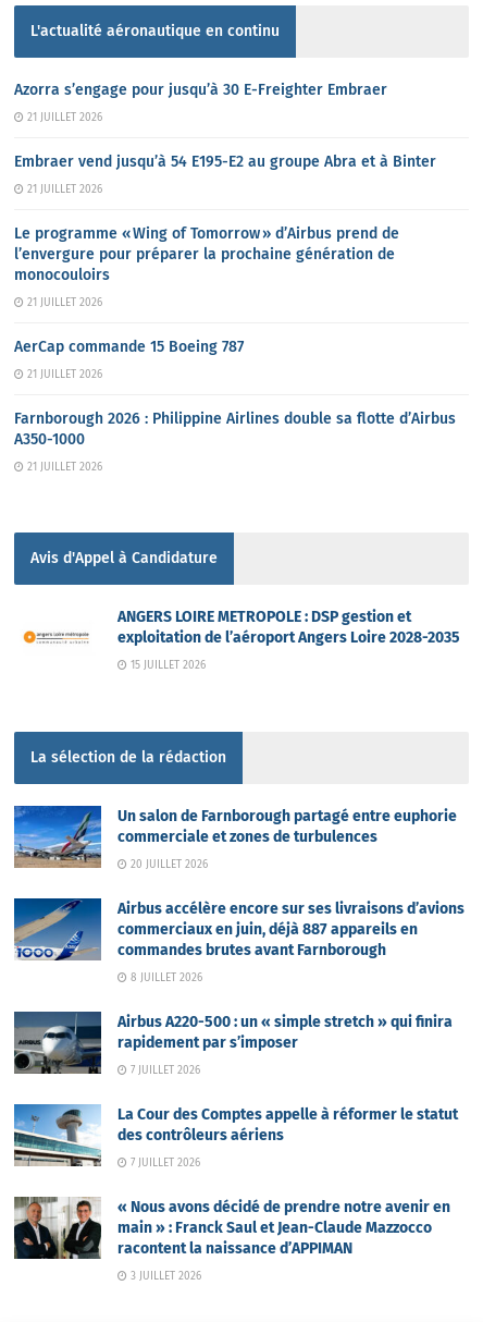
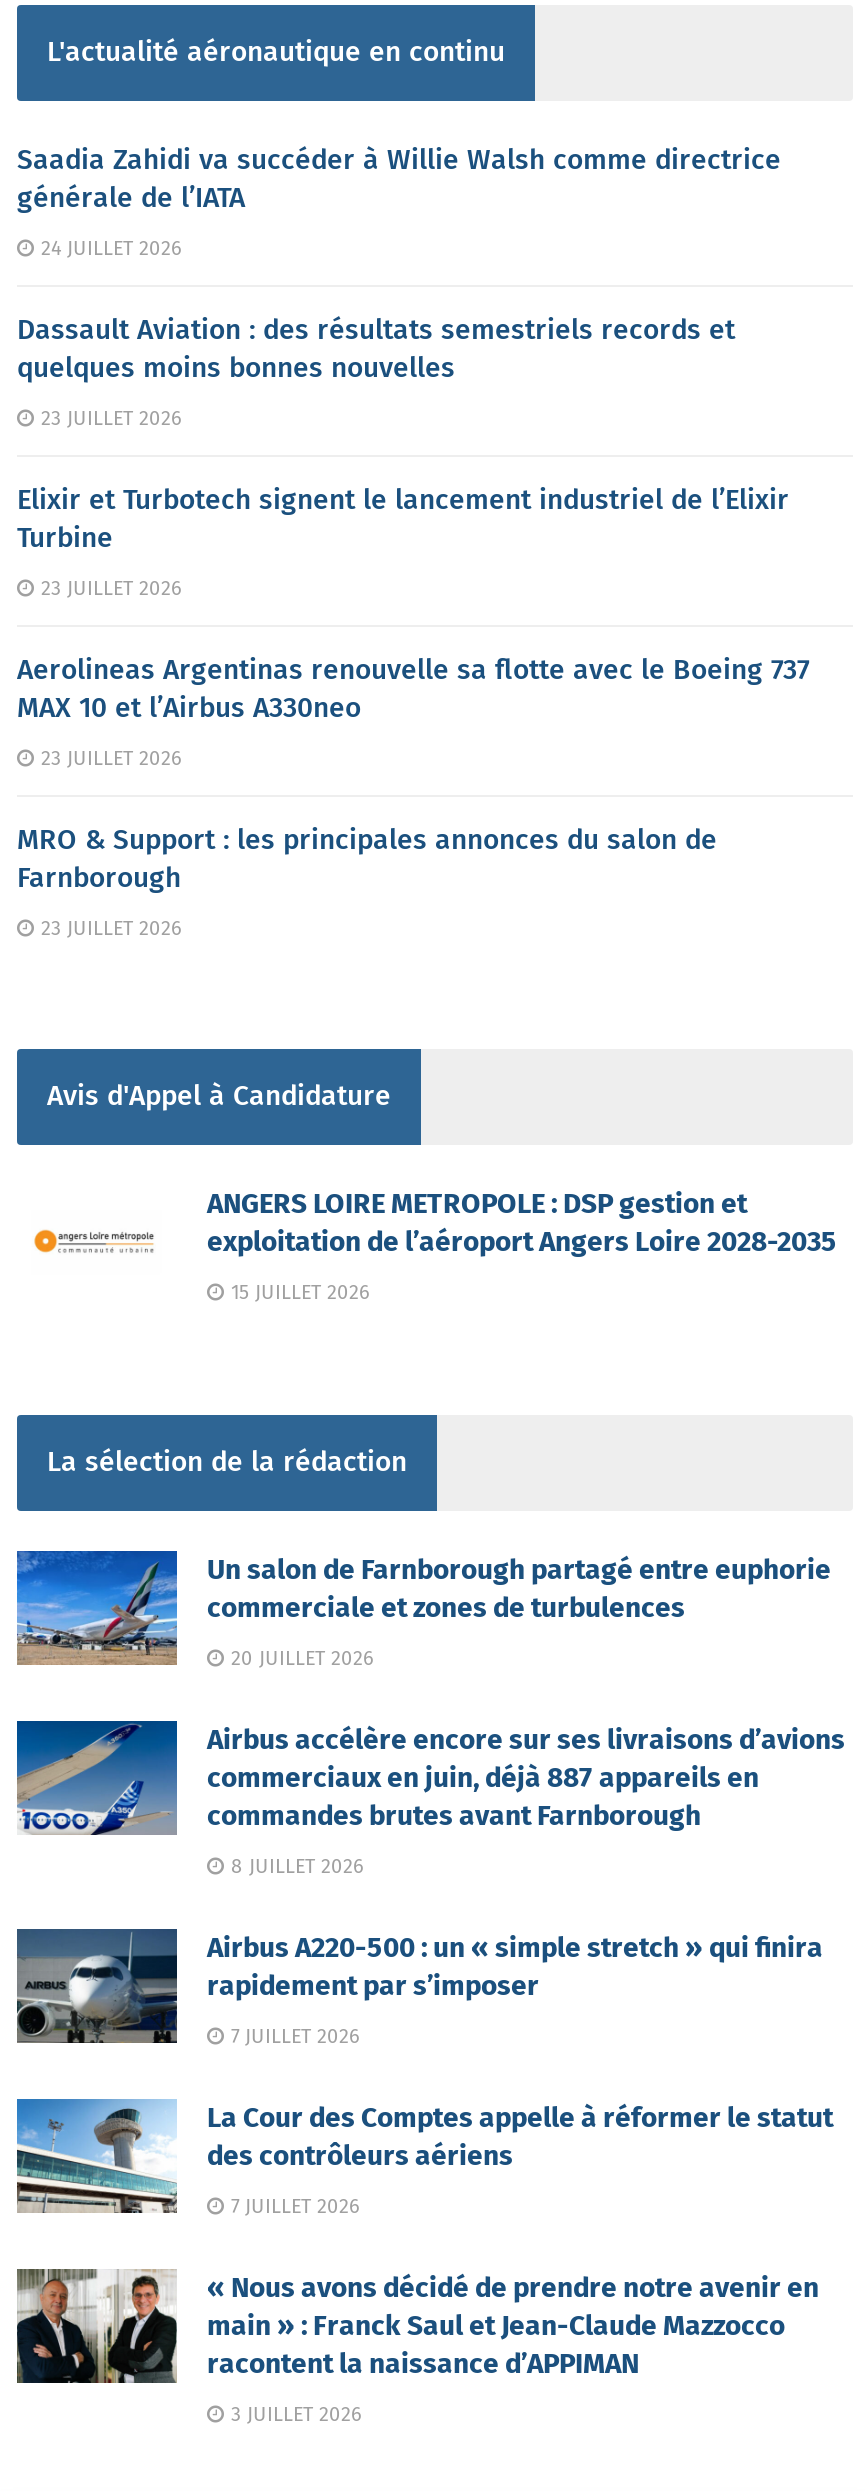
- Azorra s’engage pour jusqu’à 30 E-Freighter Embraer
+ Saadia Zahidi va succéder à Willie Walsh comme directrice
+ générale de l’IATA

- 21 JUILLET 2026
+ 24 JUILLET 2026

- Embraer vend jusqu’à 54 E195-E2 au groupe Abra et à Binter
+ Dassault Aviation : des résultats semestriels records et
+ quelques moins bonnes nouvelles

- 21 JUILLET 2026
+ 23 JUILLET 2026

- Le programme « Wing of Tomorrow » d’Airbus prend de
- l’envergure pour préparer la prochaine génération de
- monocouloirs
+ Elixir et Turbotech signent le lancement industriel de l’Elixir
+ Turbine

- 21 JUILLET 2026
+ 23 JUILLET 2026

- AerCap commande 15 Boeing 787
+ Aerolineas Argentinas renouvelle sa flotte avec le Boeing 737
+ MAX 10 et l’Airbus A330neo

- 21 JUILLET 2026
+ 23 JUILLET 2026

- Farnborough 2026 : Philippine Airlines double sa flotte d’Airbus
- A350-1000
+ MRO & Support : les principales annonces du salon de
+ Farnborough

- 21 JUILLET 2026
+ 23 JUILLET 2026
